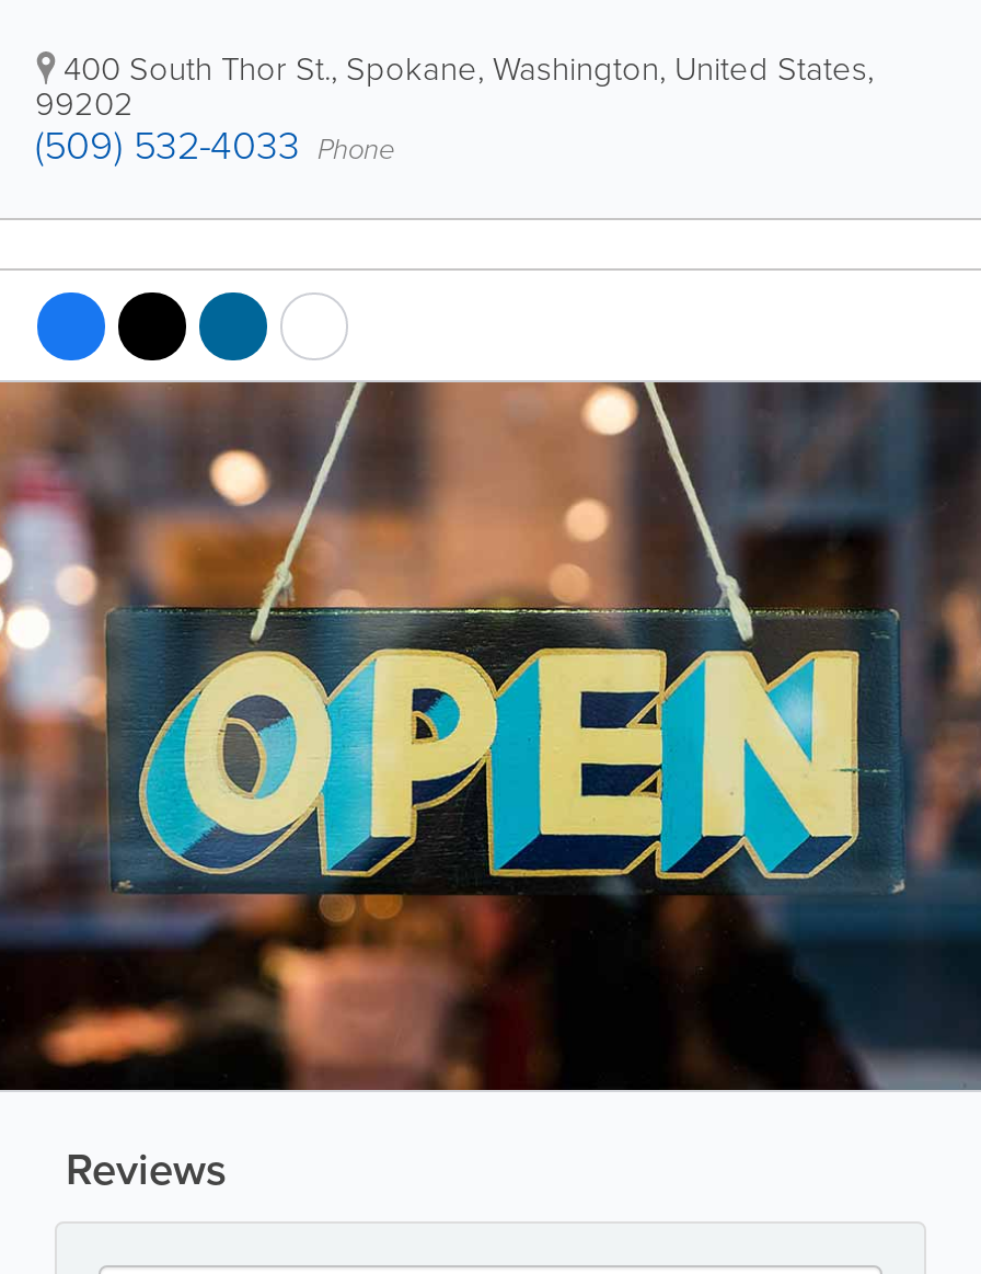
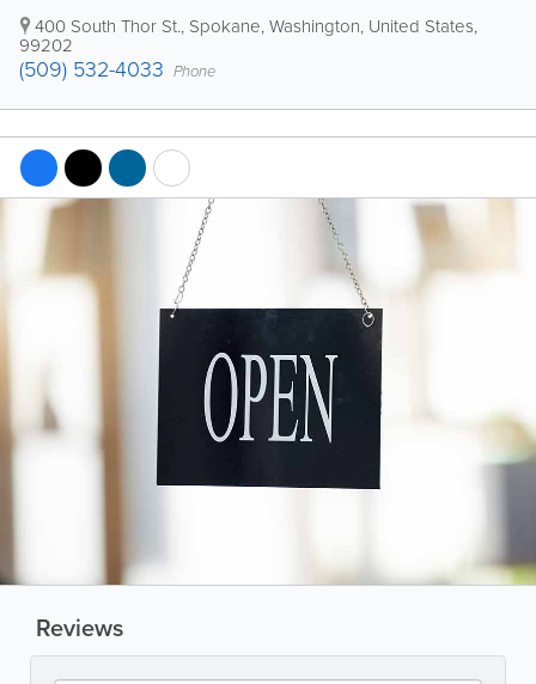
- [image]
+ [image]
